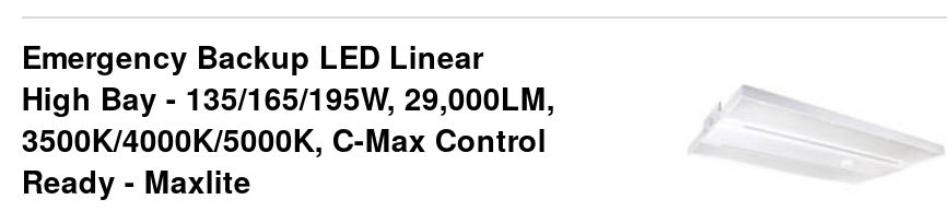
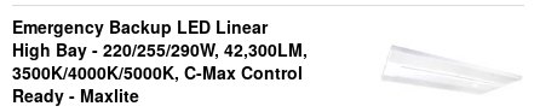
- High Bay - 135/165/195W, 29,000LM,
+ High Bay - 220/255/290W, 42,300LM,
